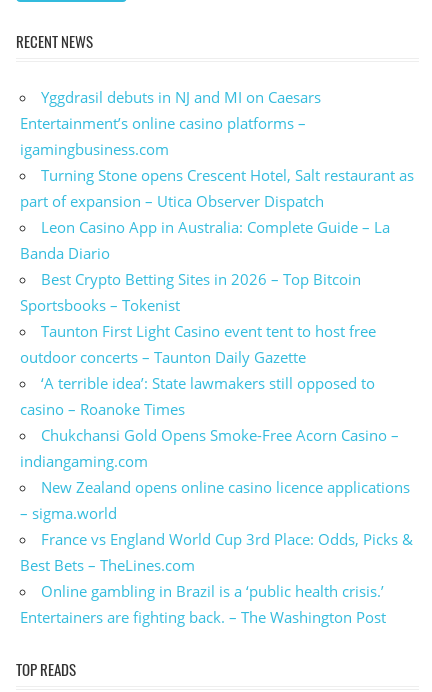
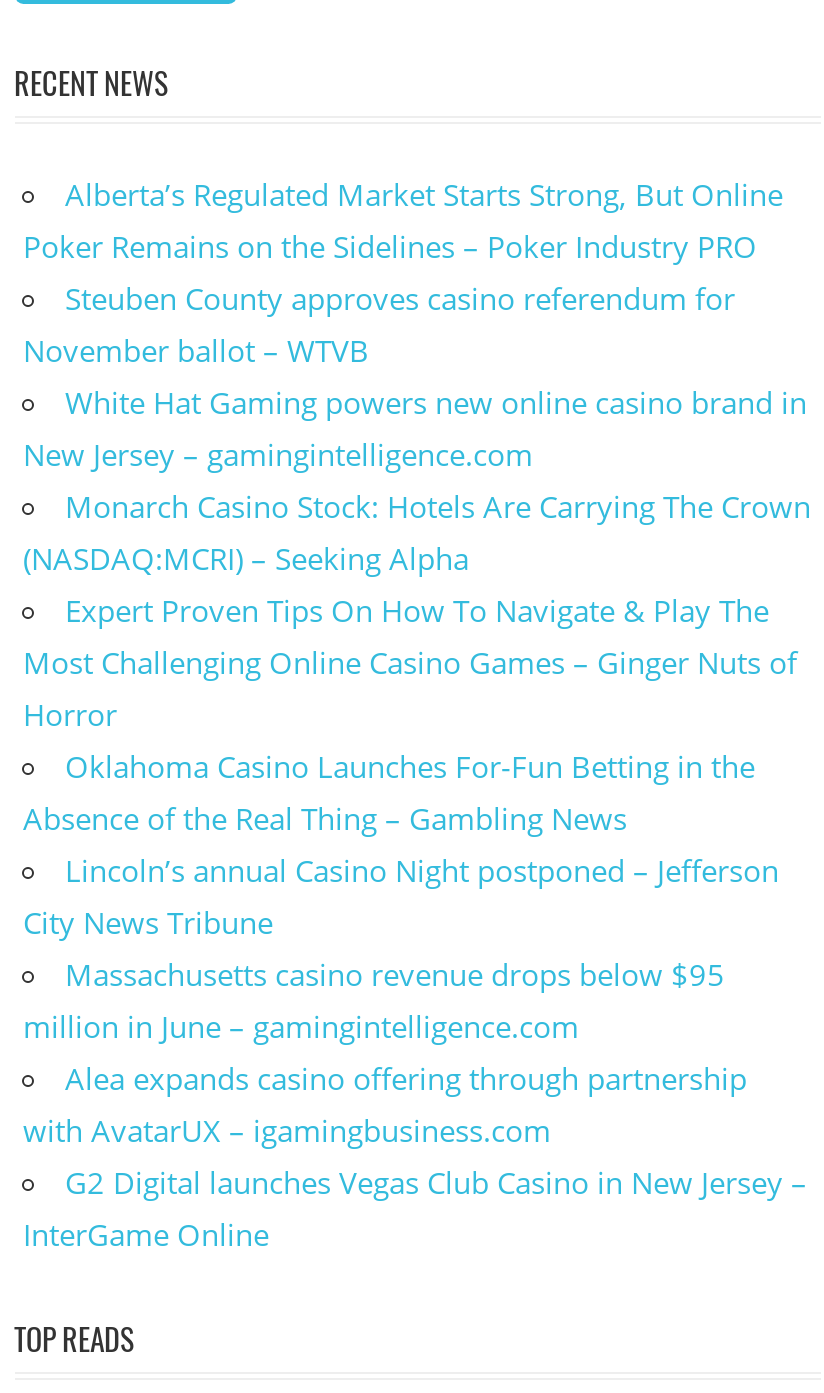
- Yggdrasil debuts in NJ and MI on Caesars
- Entertainment’s online casino platforms –
- igamingbusiness.com
- Turning Stone opens Crescent Hotel, Salt restaurant as
- part of expansion – Utica Observer Dispatch
- Leon Casino App in Australia: Complete Guide – La
- Banda Diario
- Best Crypto Betting Sites in 2026 – Top Bitcoin
- Sportsbooks – Tokenist
- Taunton First Light Casino event tent to host free
- outdoor concerts – Taunton Daily Gazette
- ‘A terrible idea’: State lawmakers still opposed to
- casino – Roanoke Times
- Chukchansi Gold Opens Smoke-Free Acorn Casino –
- indiangaming.com
- New Zealand opens online casino licence applications
- – sigma.world
- France vs England World Cup 3rd Place: Odds, Picks &
- Best Bets – TheLines.com
- Online gambling in Brazil is a ‘public health crisis.’
- Entertainers are fighting back. – The Washington Post
+ Alberta’s Regulated Market Starts Strong, But Online
+ Poker Remains on the Sidelines – Poker Industry PRO
+ Steuben County approves casino referendum for
+ November ballot – WTVB
+ White Hat Gaming powers new online casino brand in
+ New Jersey – gamingintelligence.com
+ Monarch Casino Stock: Hotels Are Carrying The Crown
+ (NASDAQ:MCRI) – Seeking Alpha
+ Expert Proven Tips On How To Navigate & Play The
+ Most Challenging Online Casino Games – Ginger Nuts of
+ Horror
+ Oklahoma Casino Launches For-Fun Betting in the
+ Absence of the Real Thing – Gambling News
+ Lincoln’s annual Casino Night postponed – Jefferson
+ City News Tribune
+ Massachusetts casino revenue drops below $95
+ million in June – gamingintelligence.com
+ Alea expands casino offering through partnership
+ with AvatarUX – igamingbusiness.com
+ G2 Digital launches Vegas Club Casino in New Jersey –
+ InterGame Online
